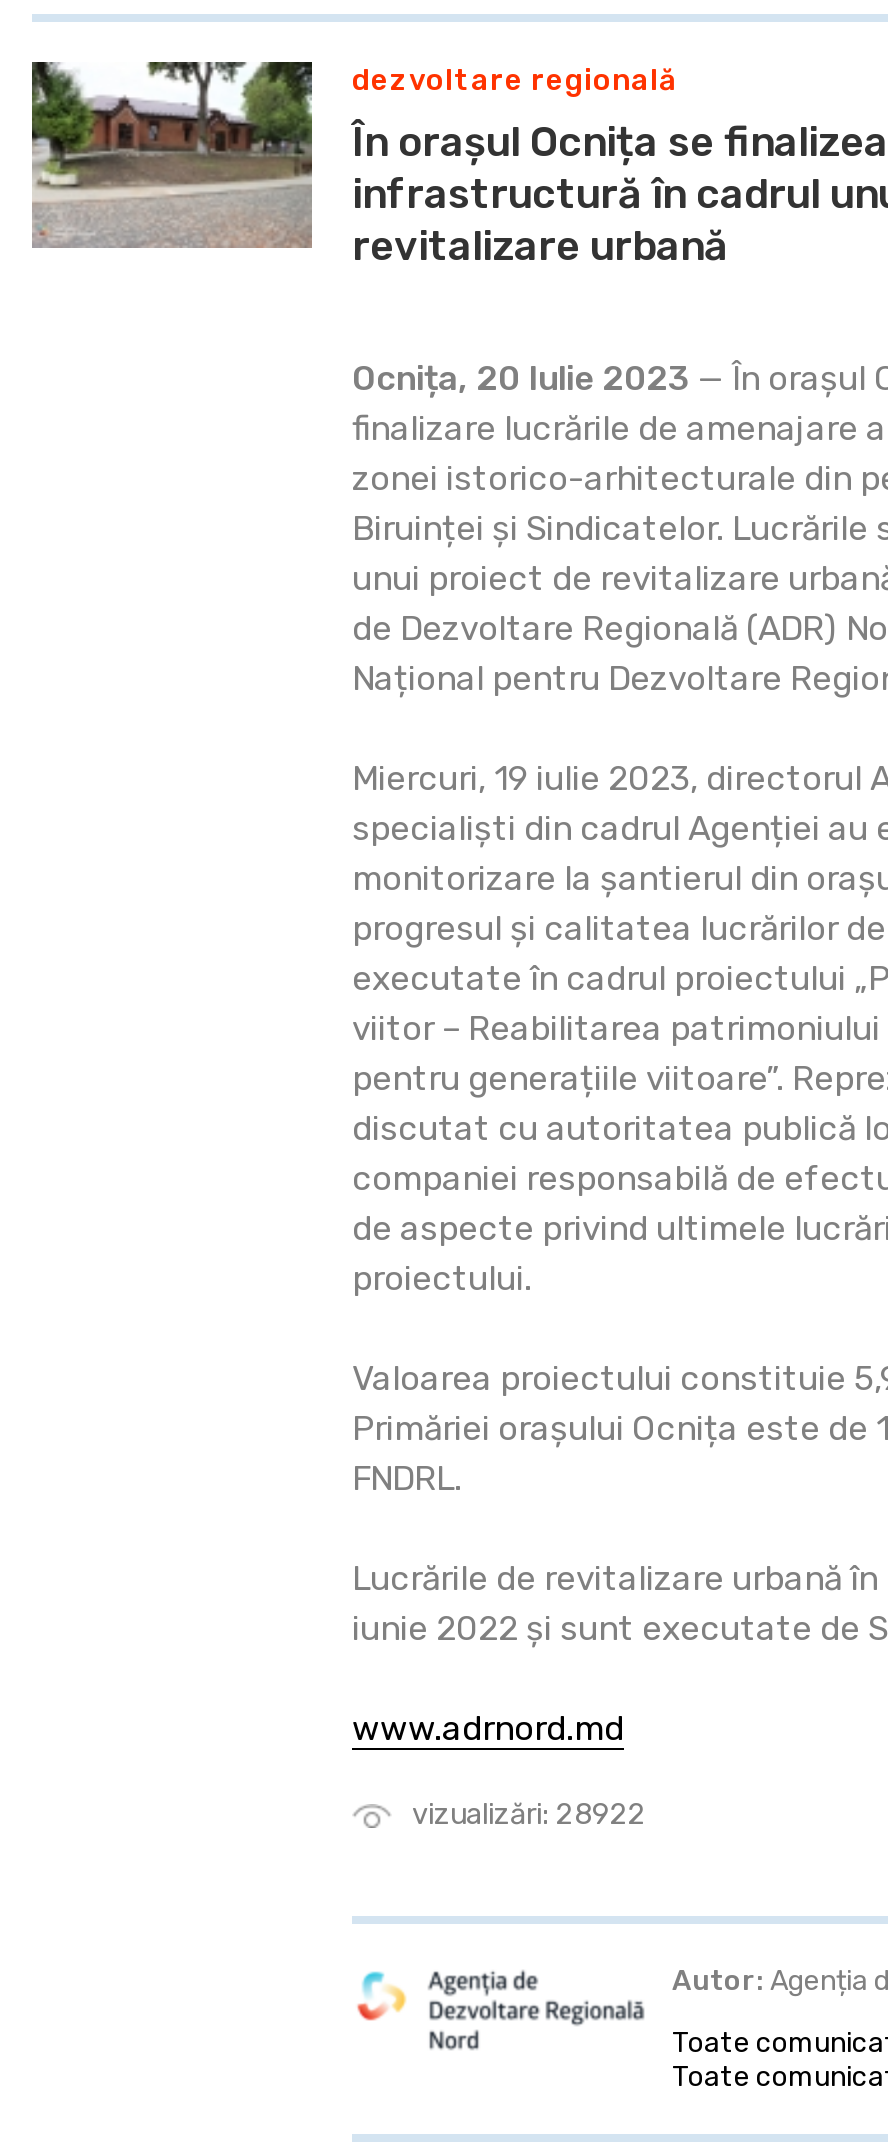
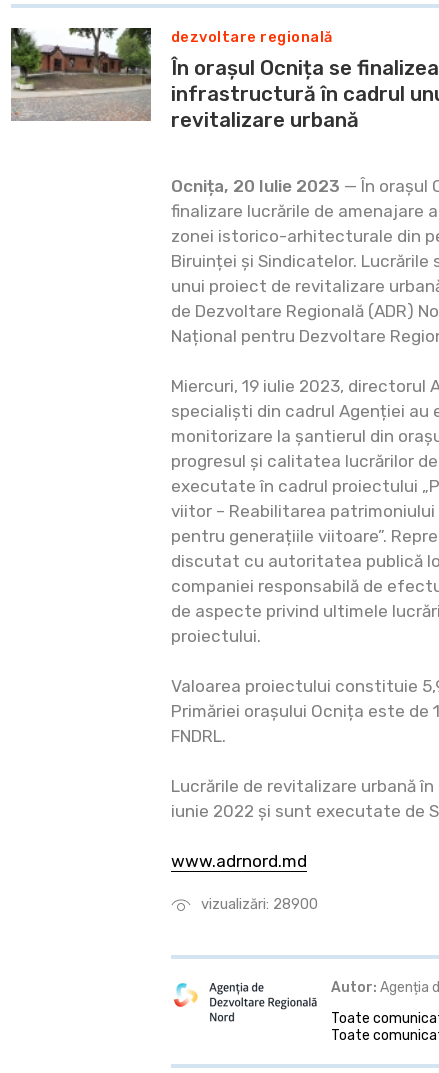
- vizualizări: 28922
+ vizualizări: 28900
